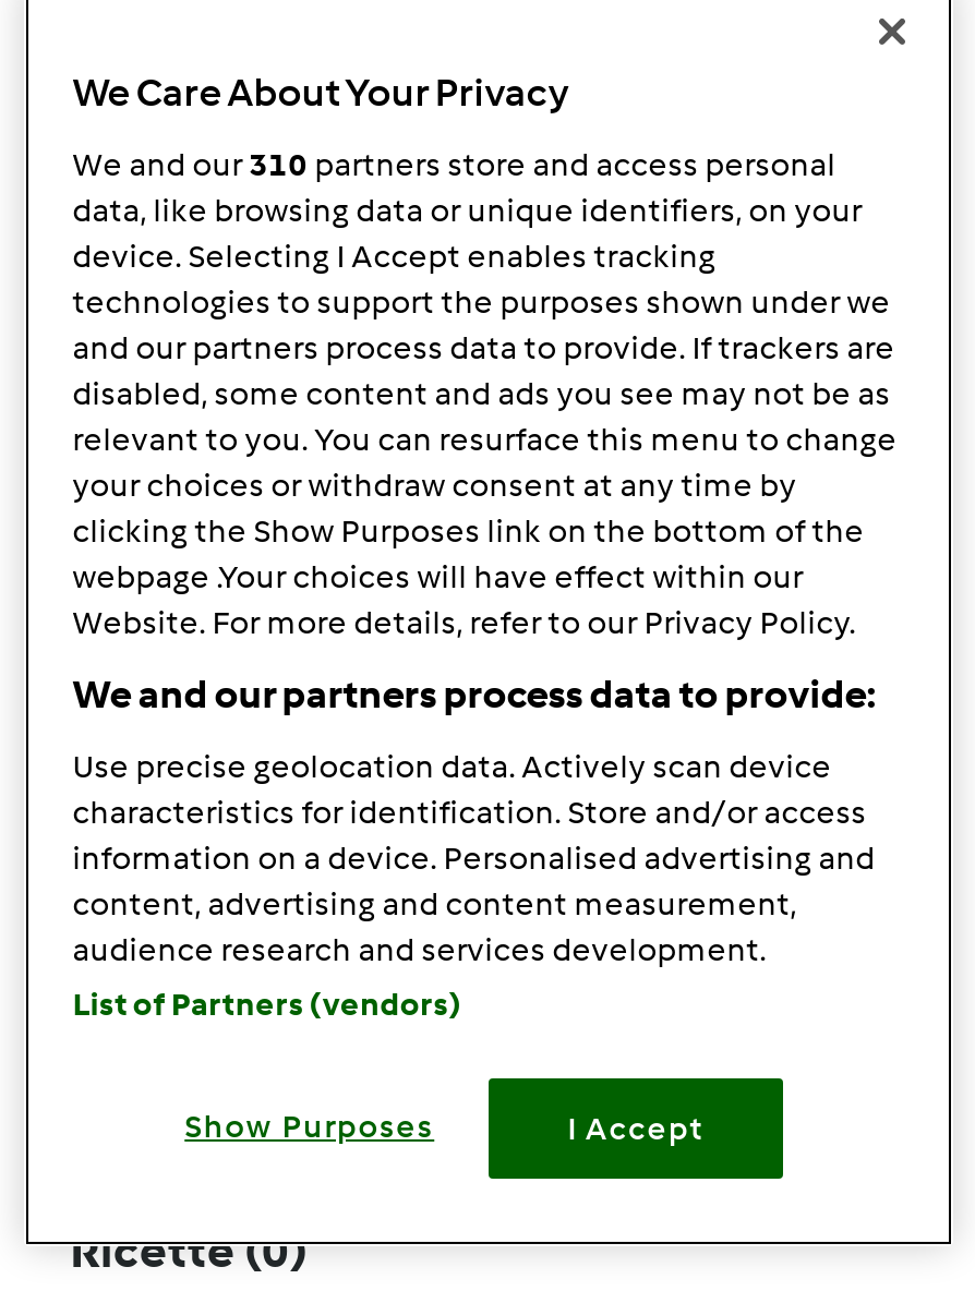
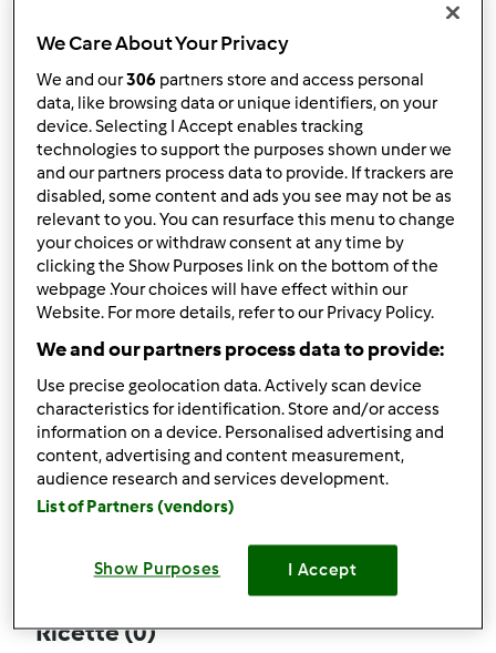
- We and our310 partners store and access personal
+ We and our306 partners store and access personal
